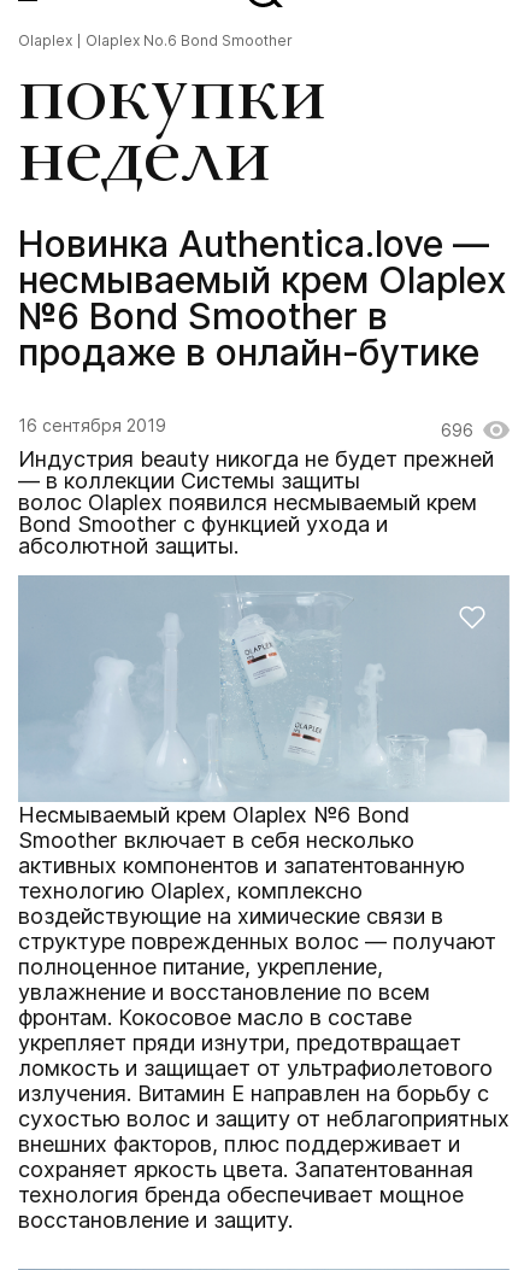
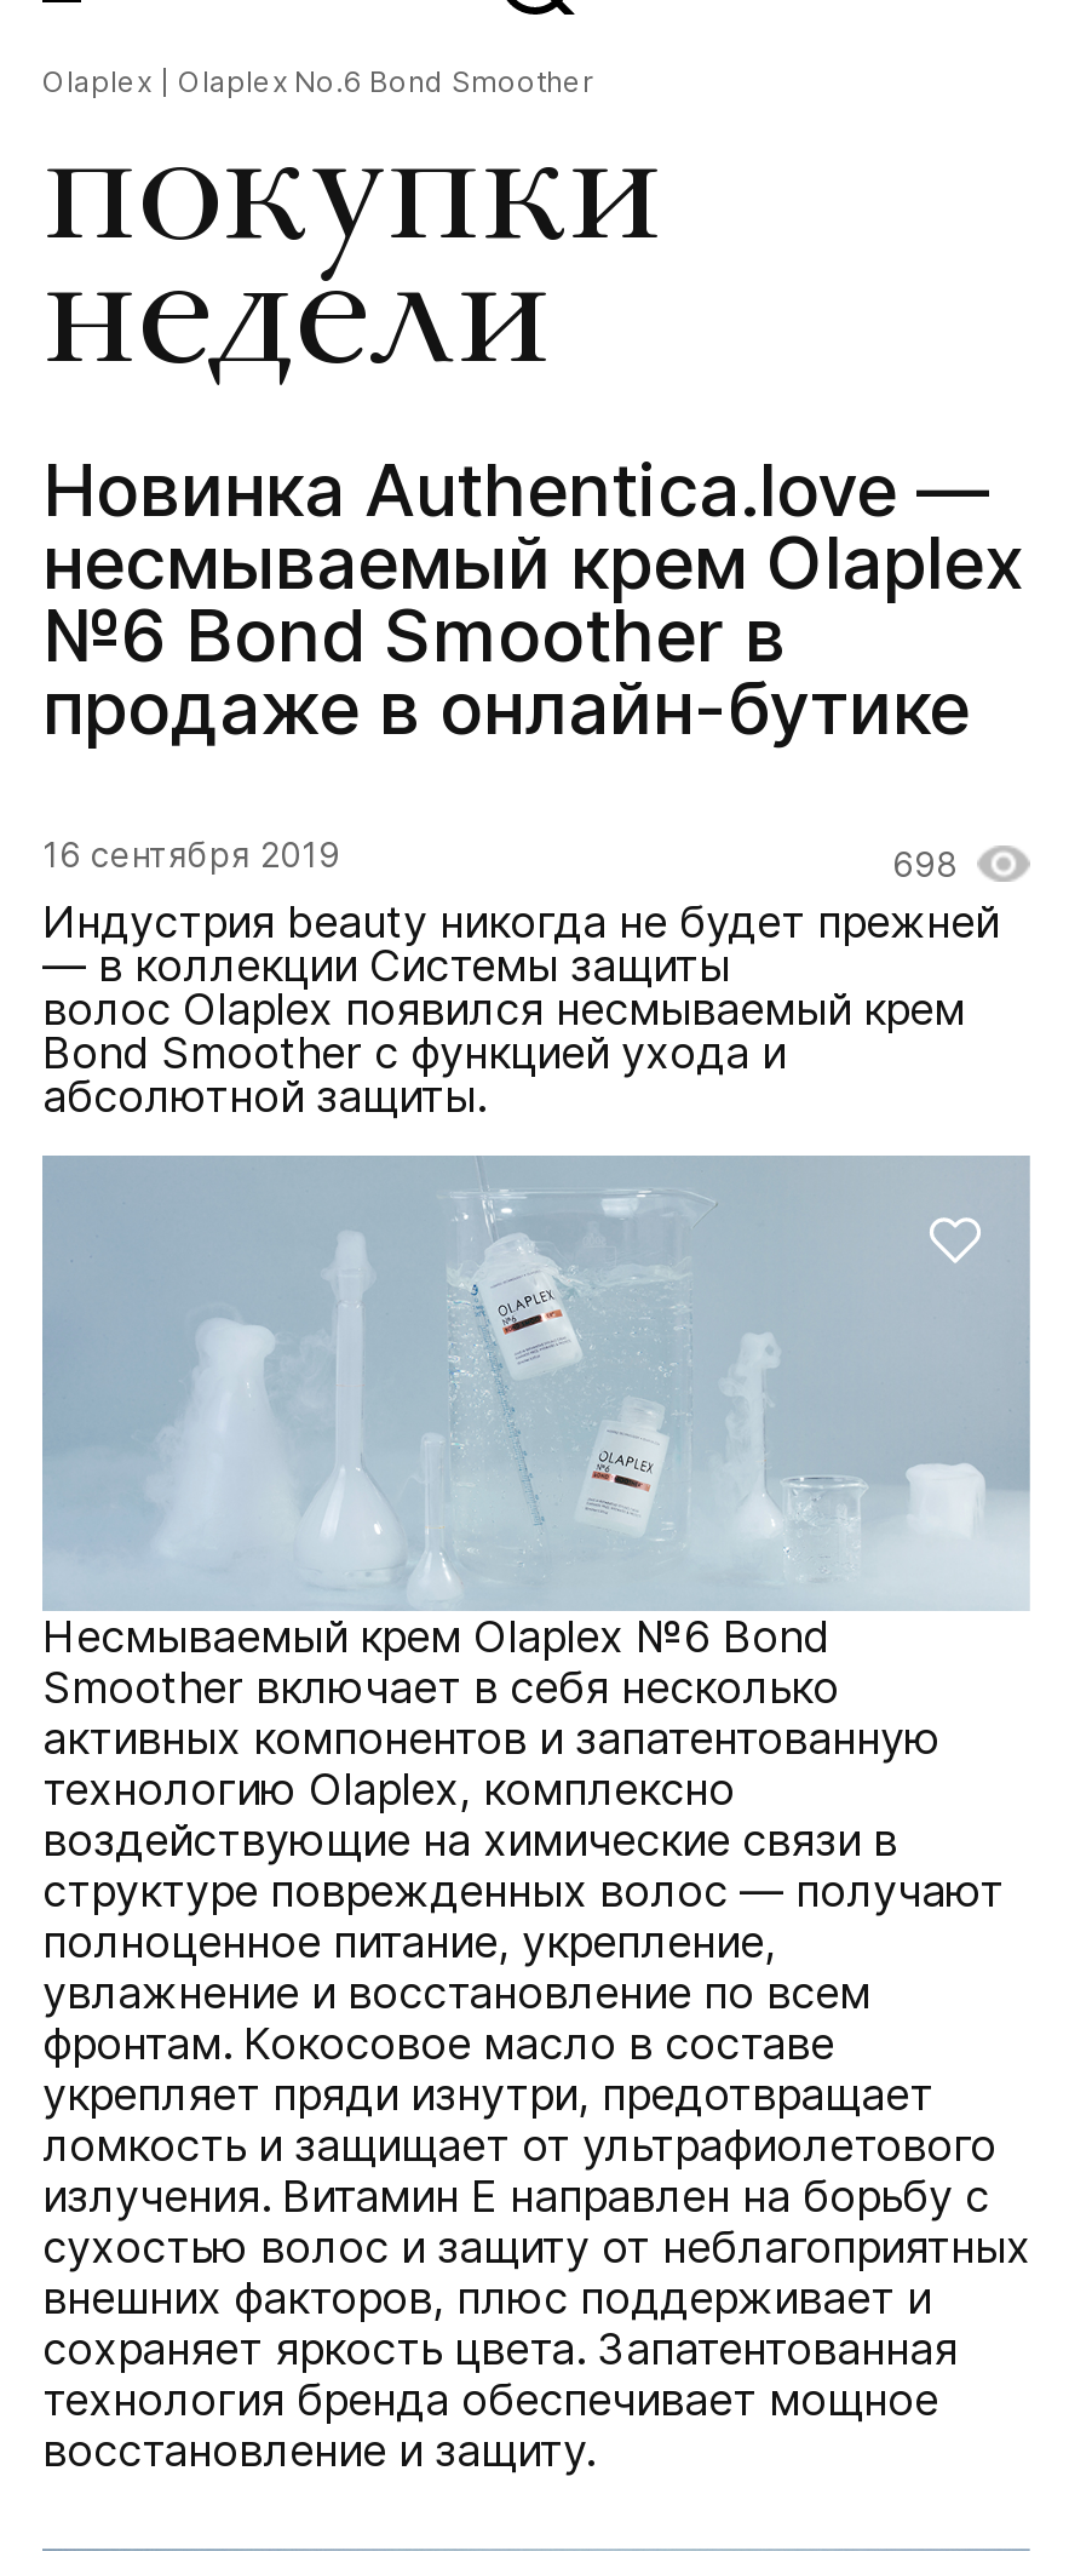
- 696
+ 698
